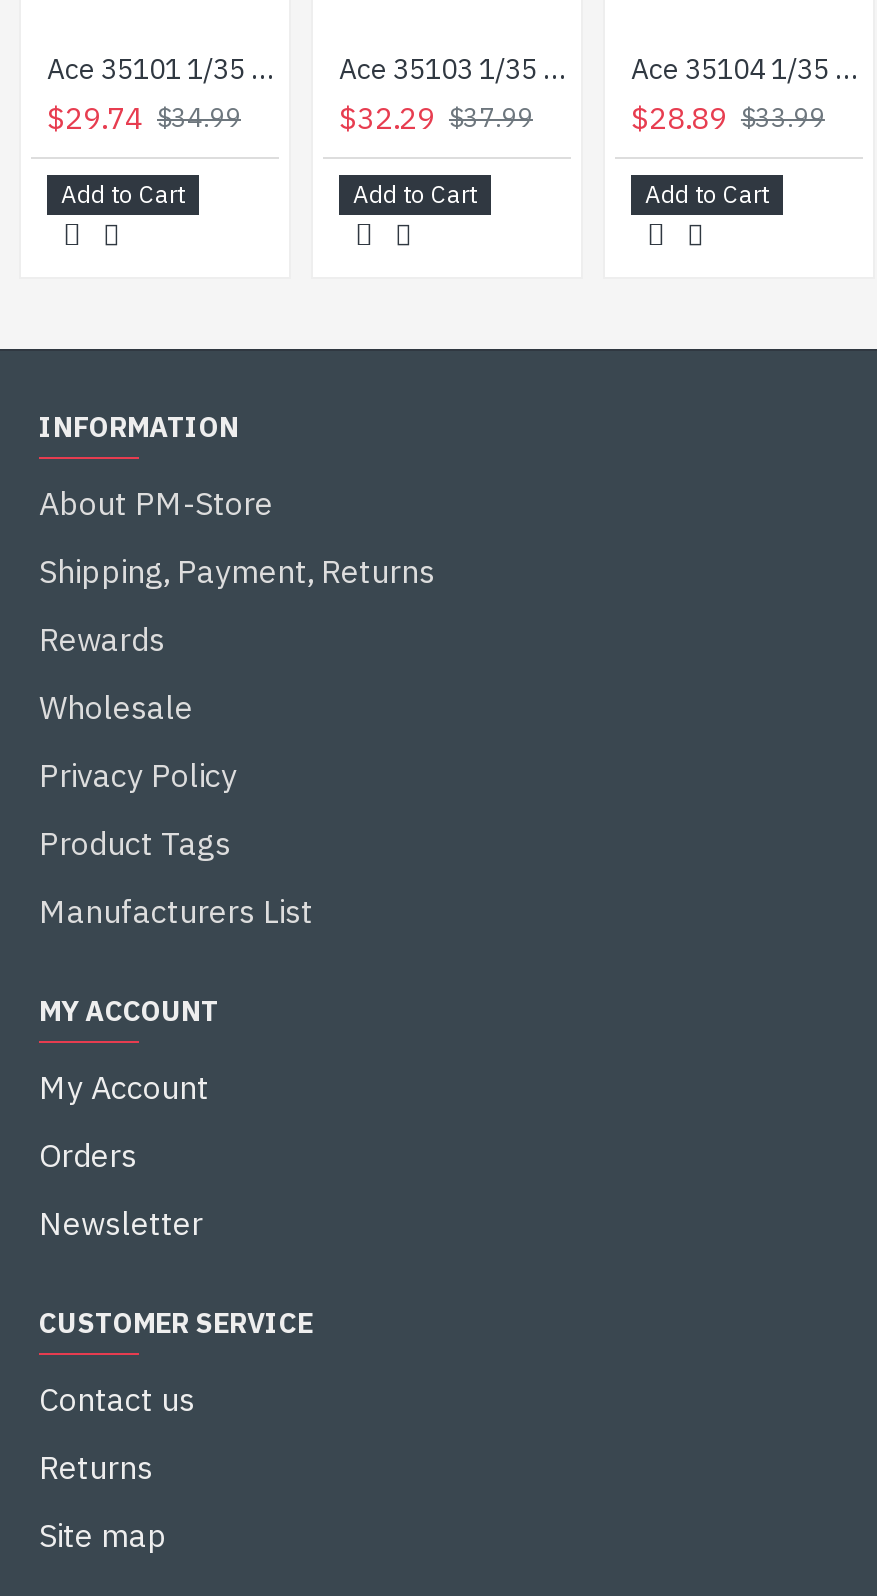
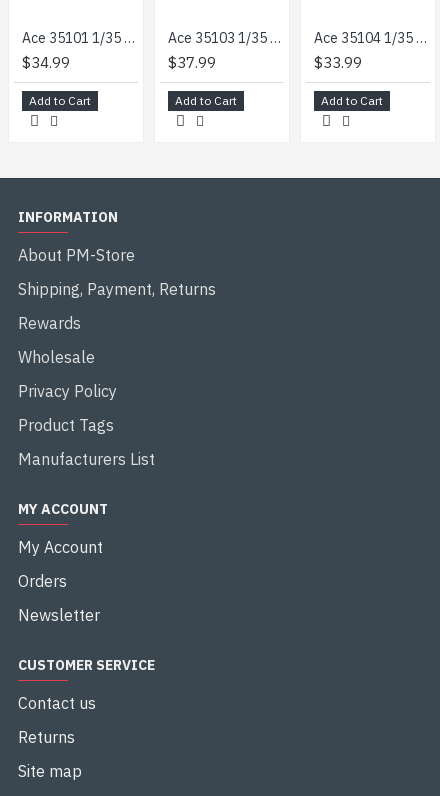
- $29.74 $34.99
+ $34.99

- $32.29 $37.99
+ $37.99

- $28.89 $33.99
+ $33.99
